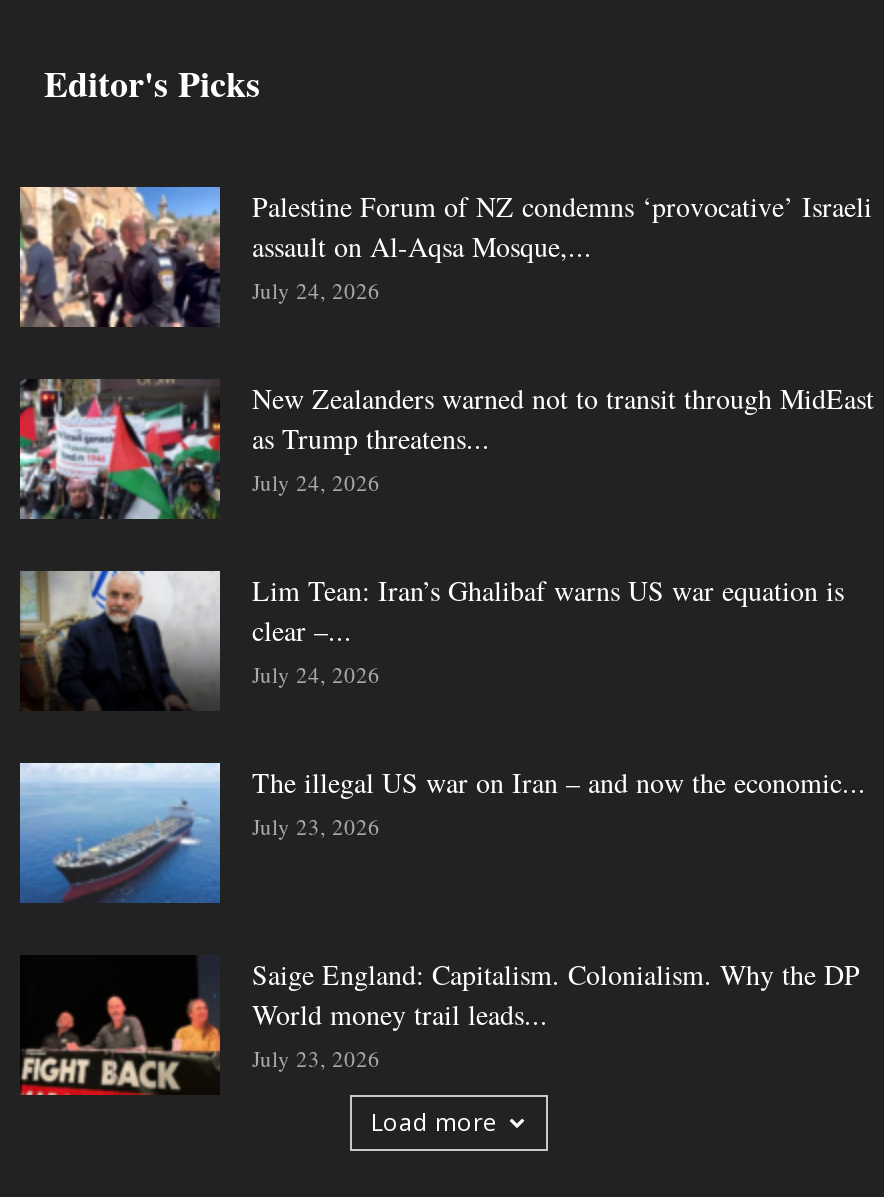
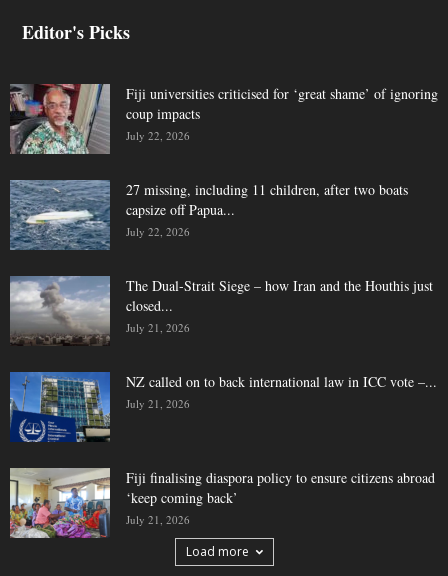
- [image]
- Palestine Forum of NZ condemns ‘provocative’ Israeli
- assault on Al-Aqsa Mosque,...
- July 24, 2026
+ [image]
+ Fiji universities criticised for ‘great shame’ of ignoring
+ coup impacts
+ July 22, 2026

- [image]
- New Zealanders warned not to transit through MidEast
- as Trump threatens...
- July 24, 2026
+ [image]
+ 27 missing, including 11 children, after two boats
+ capsize off Papua...
+ July 22, 2026

- [image]
- Lim Tean: Iran’s Ghalibaf warns US war equation is
- clear –...
- July 24, 2026
+ [image]
+ The Dual-Strait Siege – how Iran and the Houthis just
+ closed...
+ July 21, 2026

- [image]
- The illegal US war on Iran – and now the economic...
- July 23, 2026
+ [image]
+ NZ called on to back international law in ICC vote –...
+ July 21, 2026

- [image]
- Saige England: Capitalism. Colonialism. Why the DP
- World money trail leads...
- July 23, 2026
+ [image]
+ Fiji finalising diaspora policy to ensure citizens abroad
+ ‘keep coming back’
+ July 21, 2026
